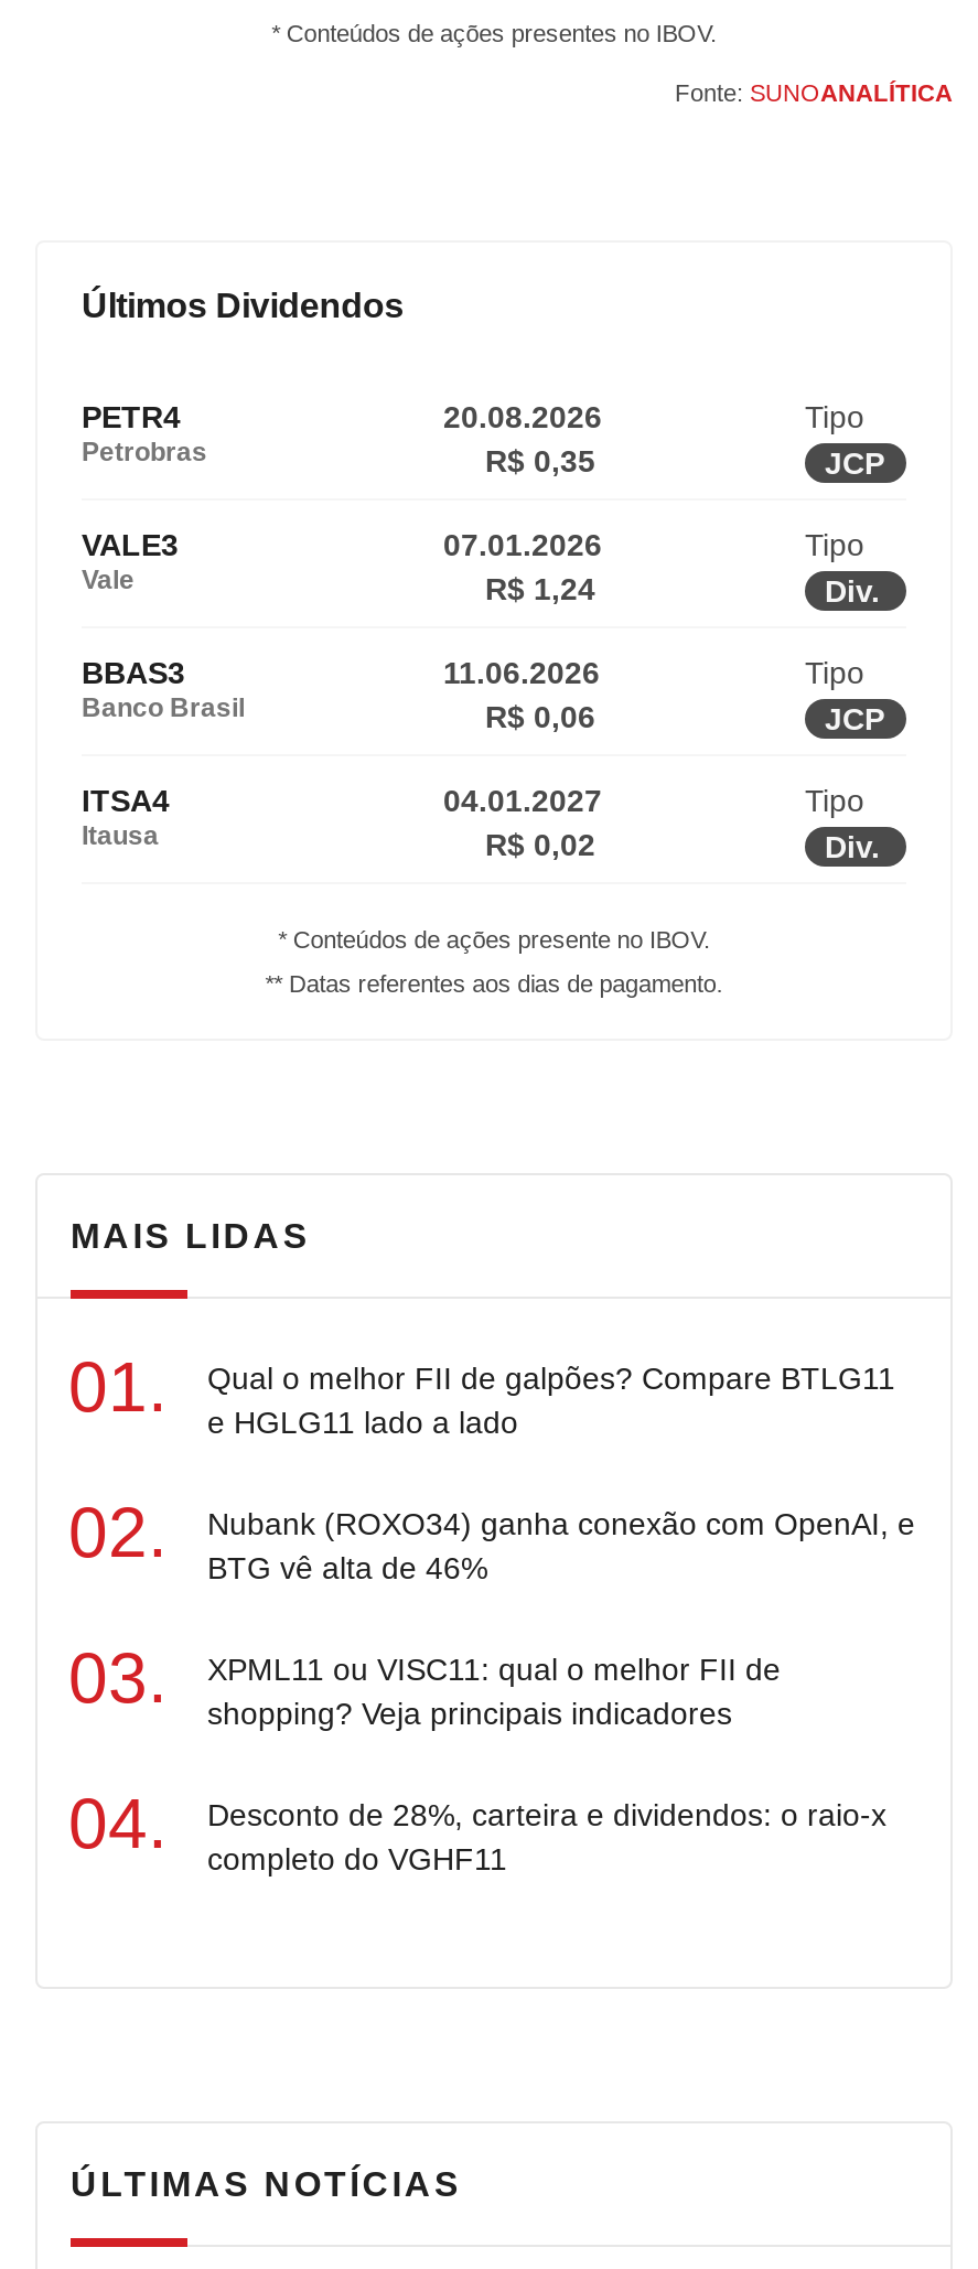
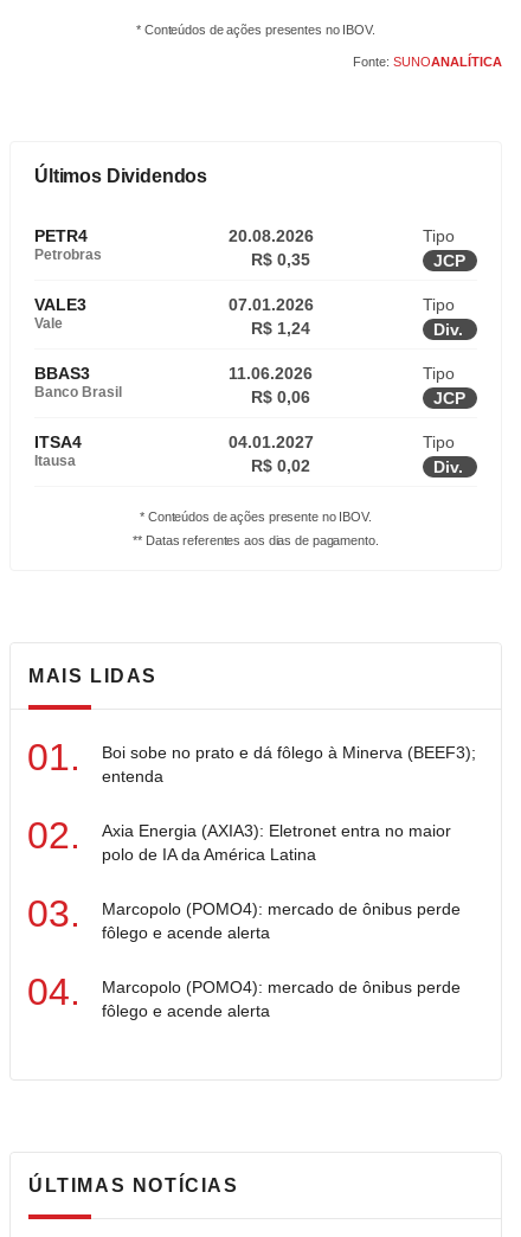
- Qual o melhor FII de galpões? Compare BTLG11
- e HGLG11 lado a lado
+ Boi sobe no prato e dá fôlego à Minerva (BEEF3);
+ entenda

- Nubank (ROXO34) ganha conexão com OpenAI, e
- BTG vê alta de 46%
+ Axia Energia (AXIA3): Eletronet entra no maior
+ polo de IA da América Latina

- XPML11 ou VISC11: qual o melhor FII de
- shopping? Veja principais indicadores
+ Marcopolo (POMO4): mercado de ônibus perde
+ fôlego e acende alerta

- Desconto de 28%, carteira e dividendos: o raio-x
- completo do VGHF11
+ Marcopolo (POMO4): mercado de ônibus perde
+ fôlego e acende alerta
